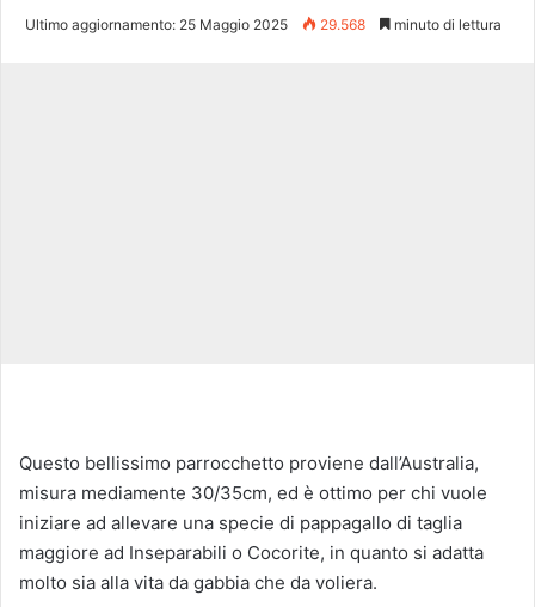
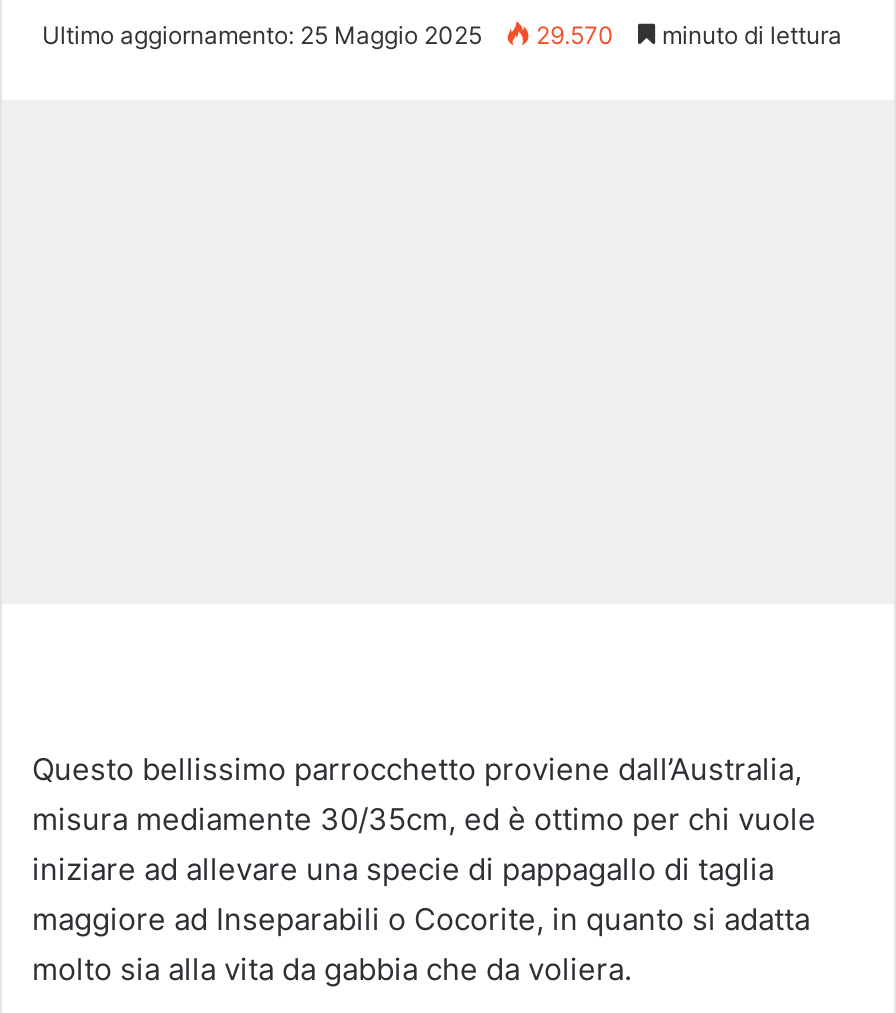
- Ultimo aggiornamento: 25 Maggio 2025 29.568 minuto di lettura
+ Ultimo aggiornamento: 25 Maggio 2025 29.570 minuto di lettura
